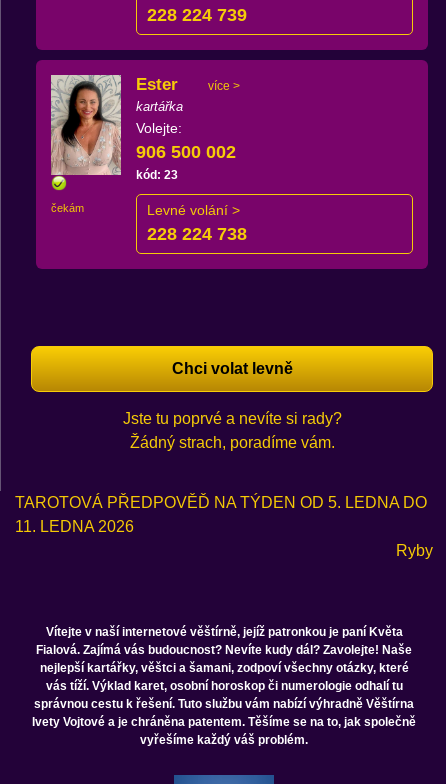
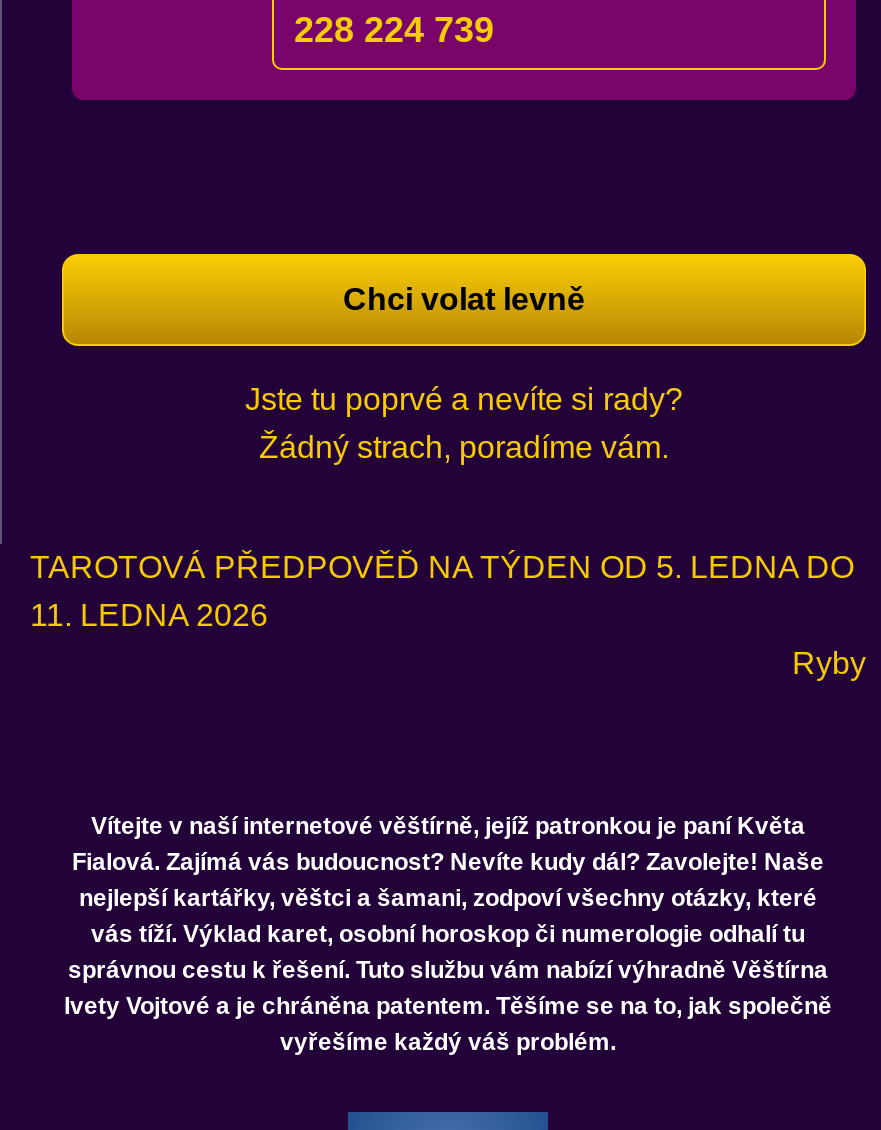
- [image]
- čekám

- Ester
- více >
- kartářka
- Volejte:
- 906 500 002
- kód: 23
- Levné volání >
- 228 224 738
